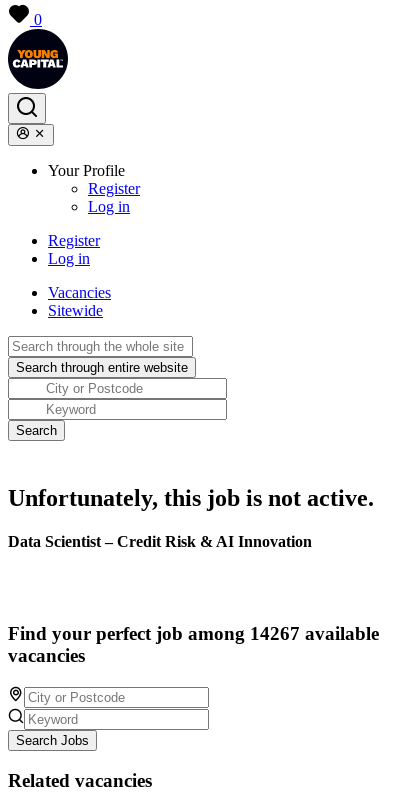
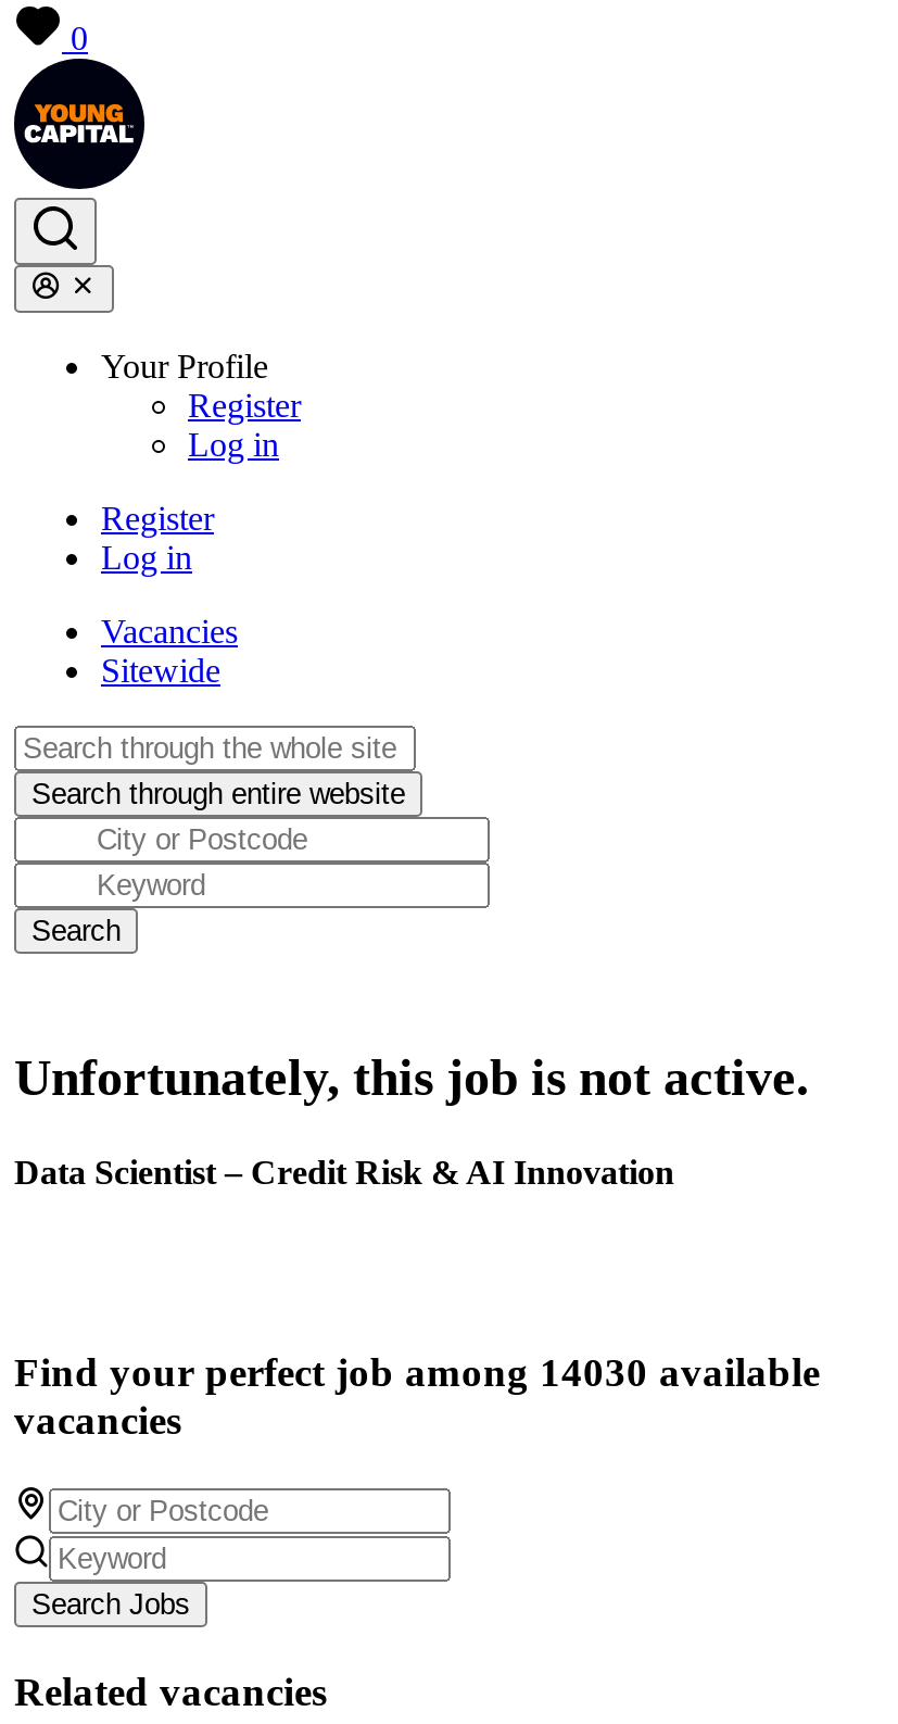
- Find your perfect job among 14267 available
+ Find your perfect job among 14030 available
